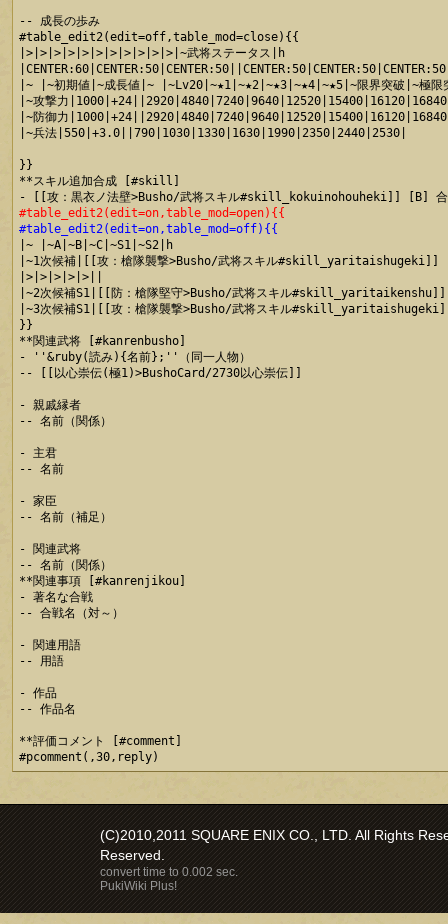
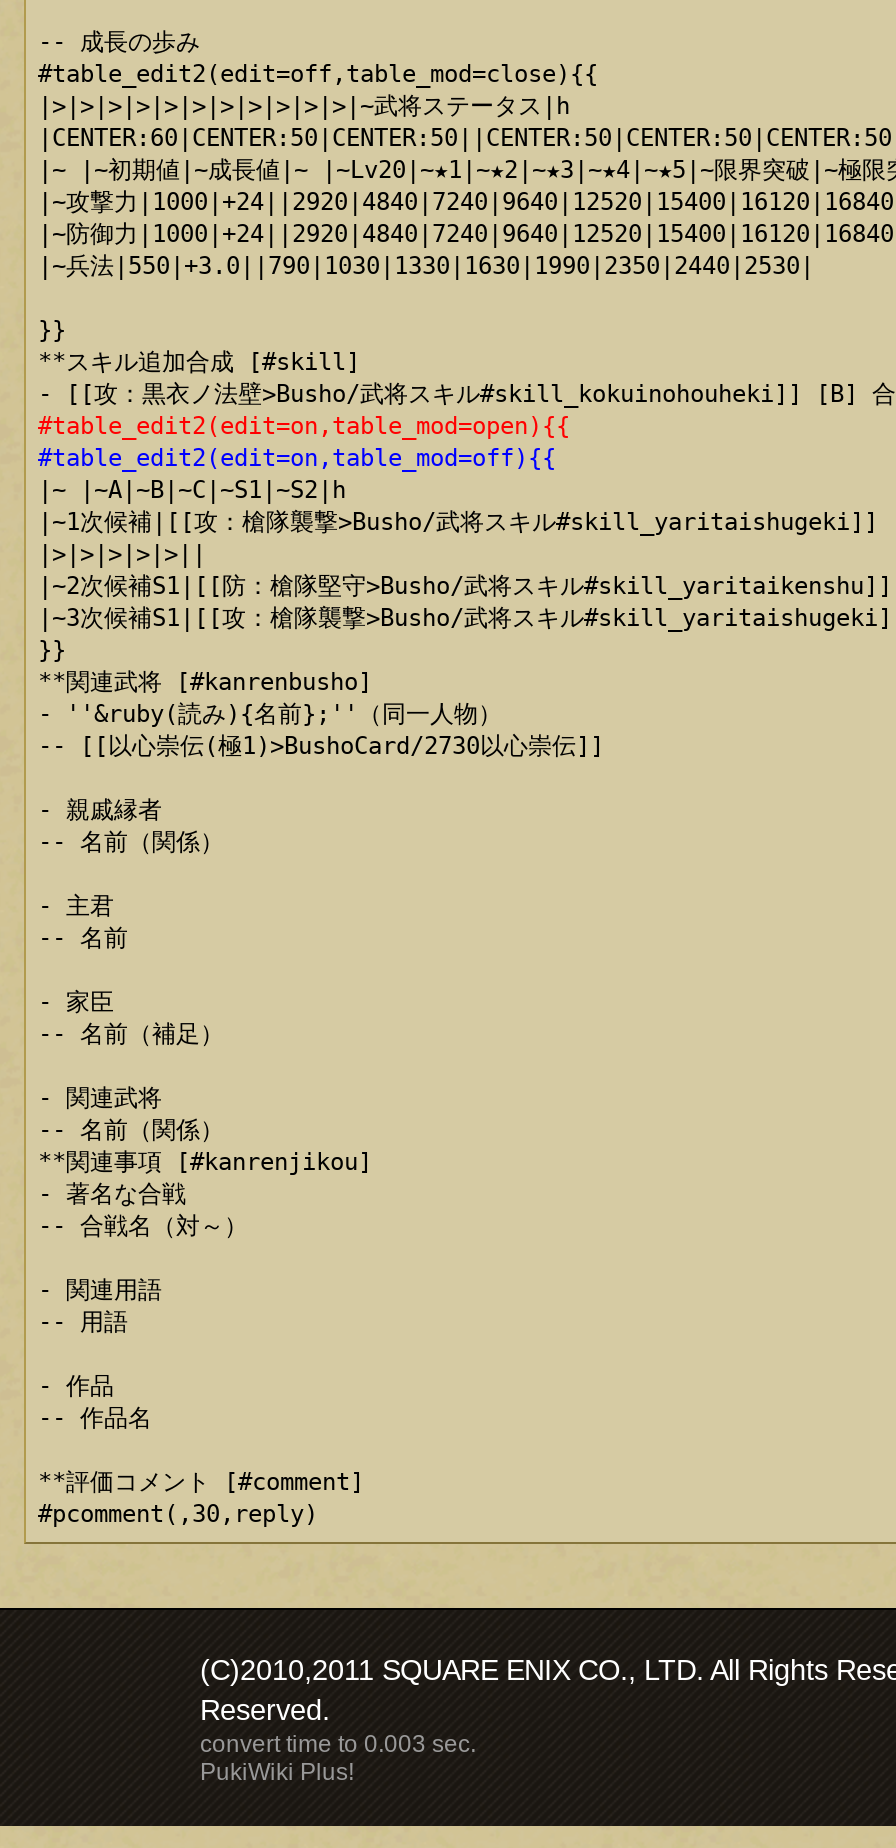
- convert time to 0.002 sec.
+ convert time to 0.003 sec.
